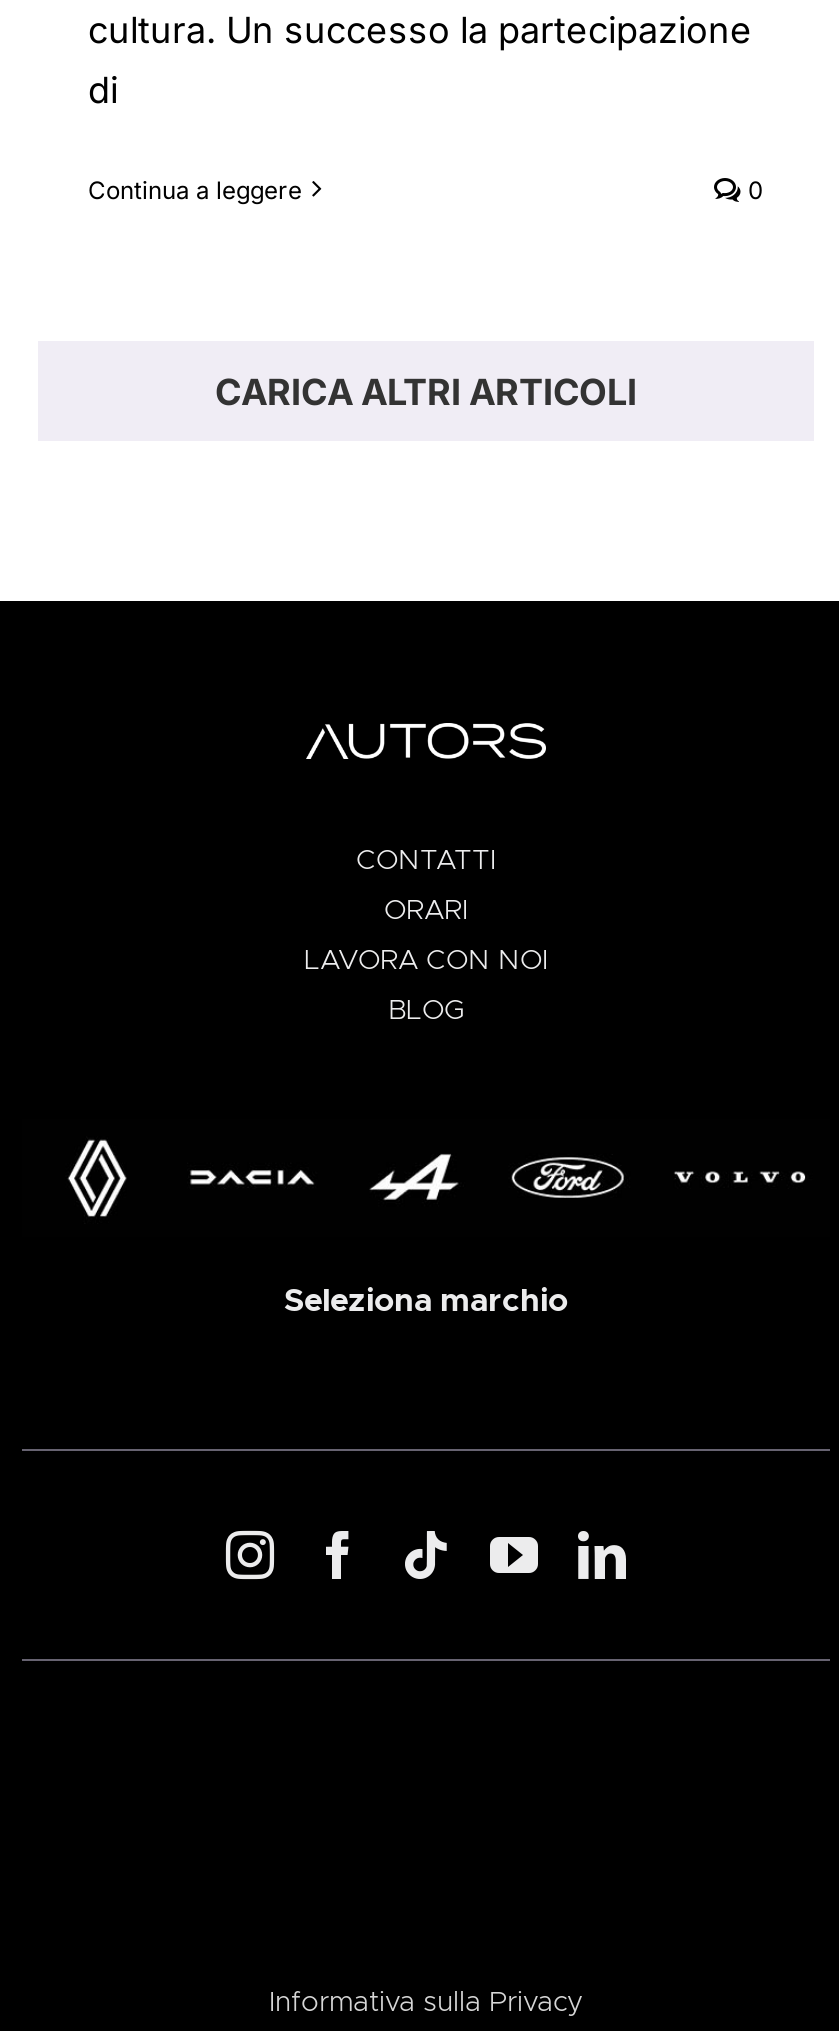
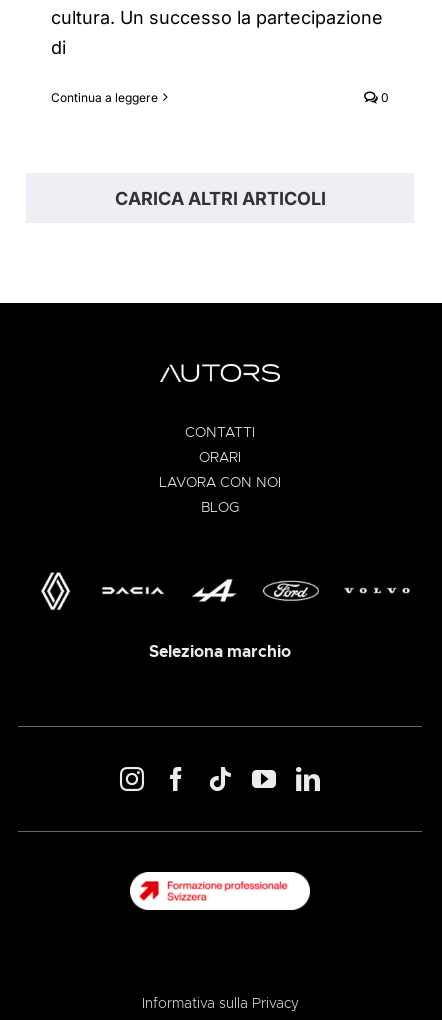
+ [image]
